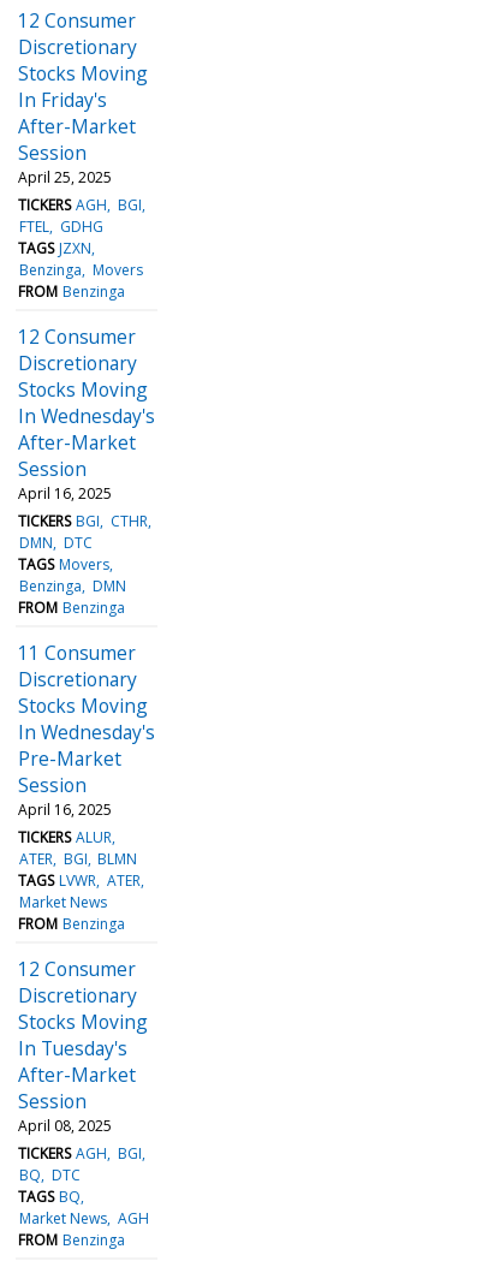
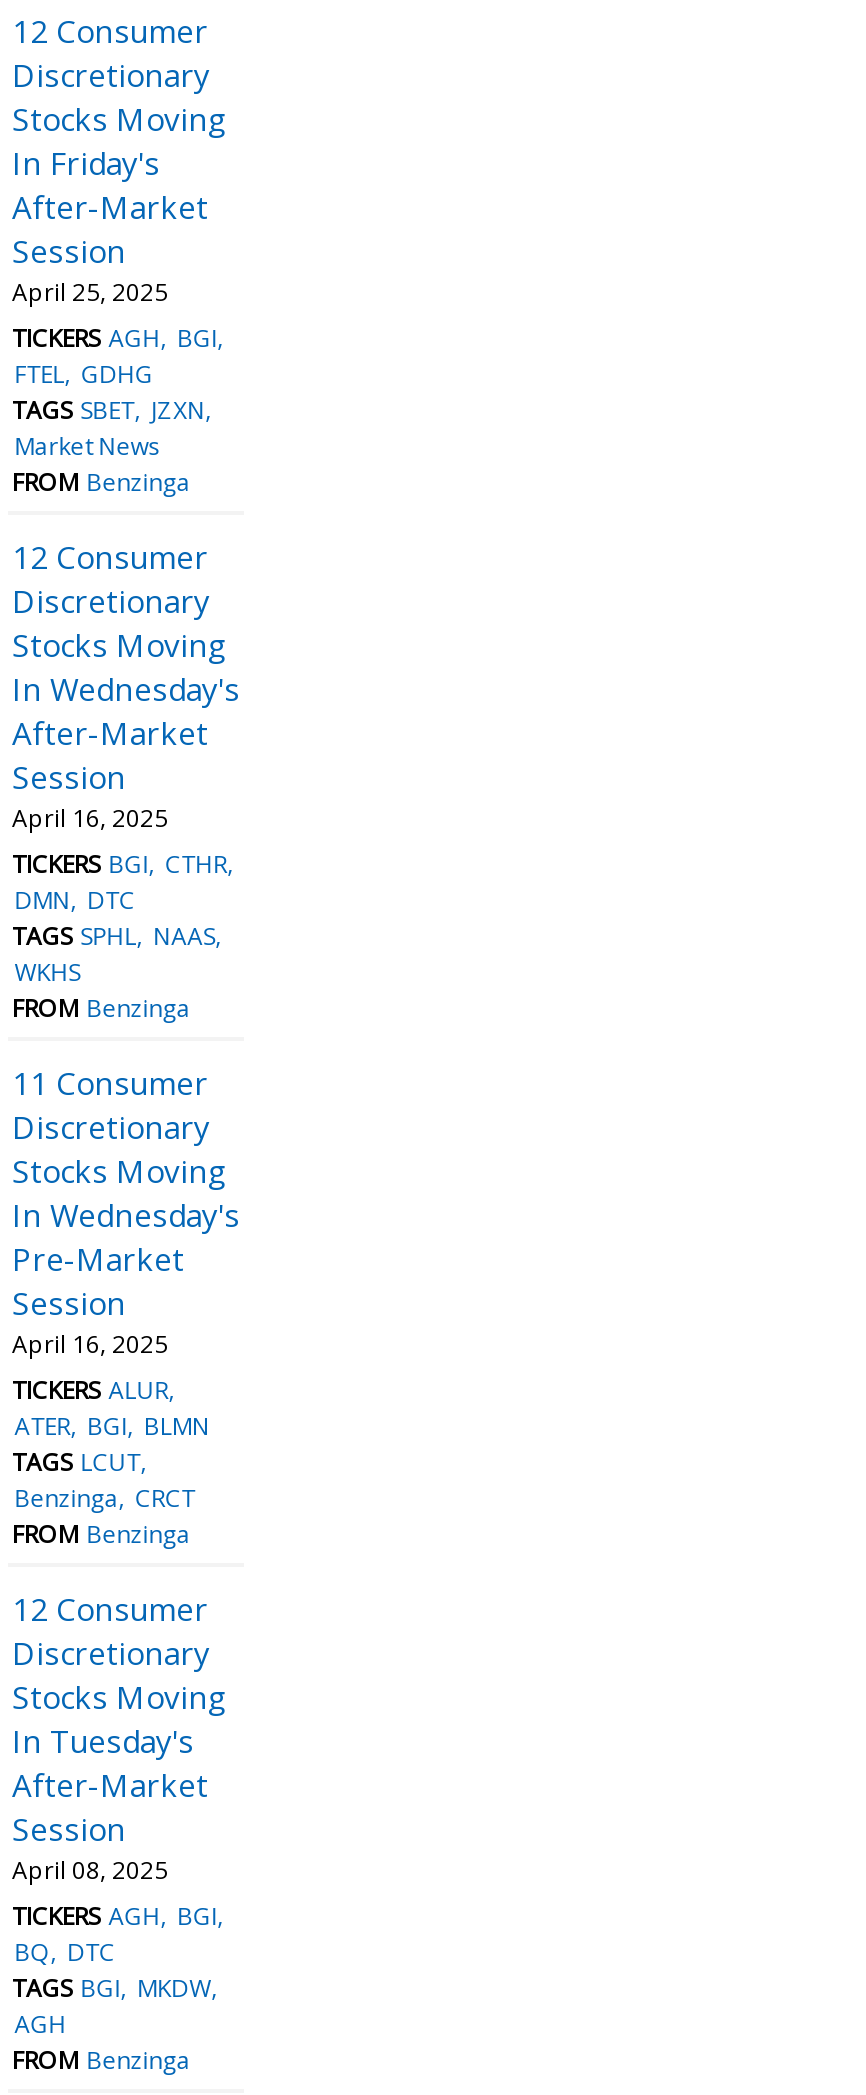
- TAGS JZXN
- Benzinga Movers
+ TAGS SBET JZXN
+ Market News

- TAGS Movers
- Benzinga DMN
+ TAGS SPHL NAAS
+ WKHS

- TAGS LVWR ATER
- Market News
+ TAGS LCUT
+ Benzinga CRCT

- TAGS BQ
- Market News AGH
+ TAGS BGI MKDW
+ AGH
